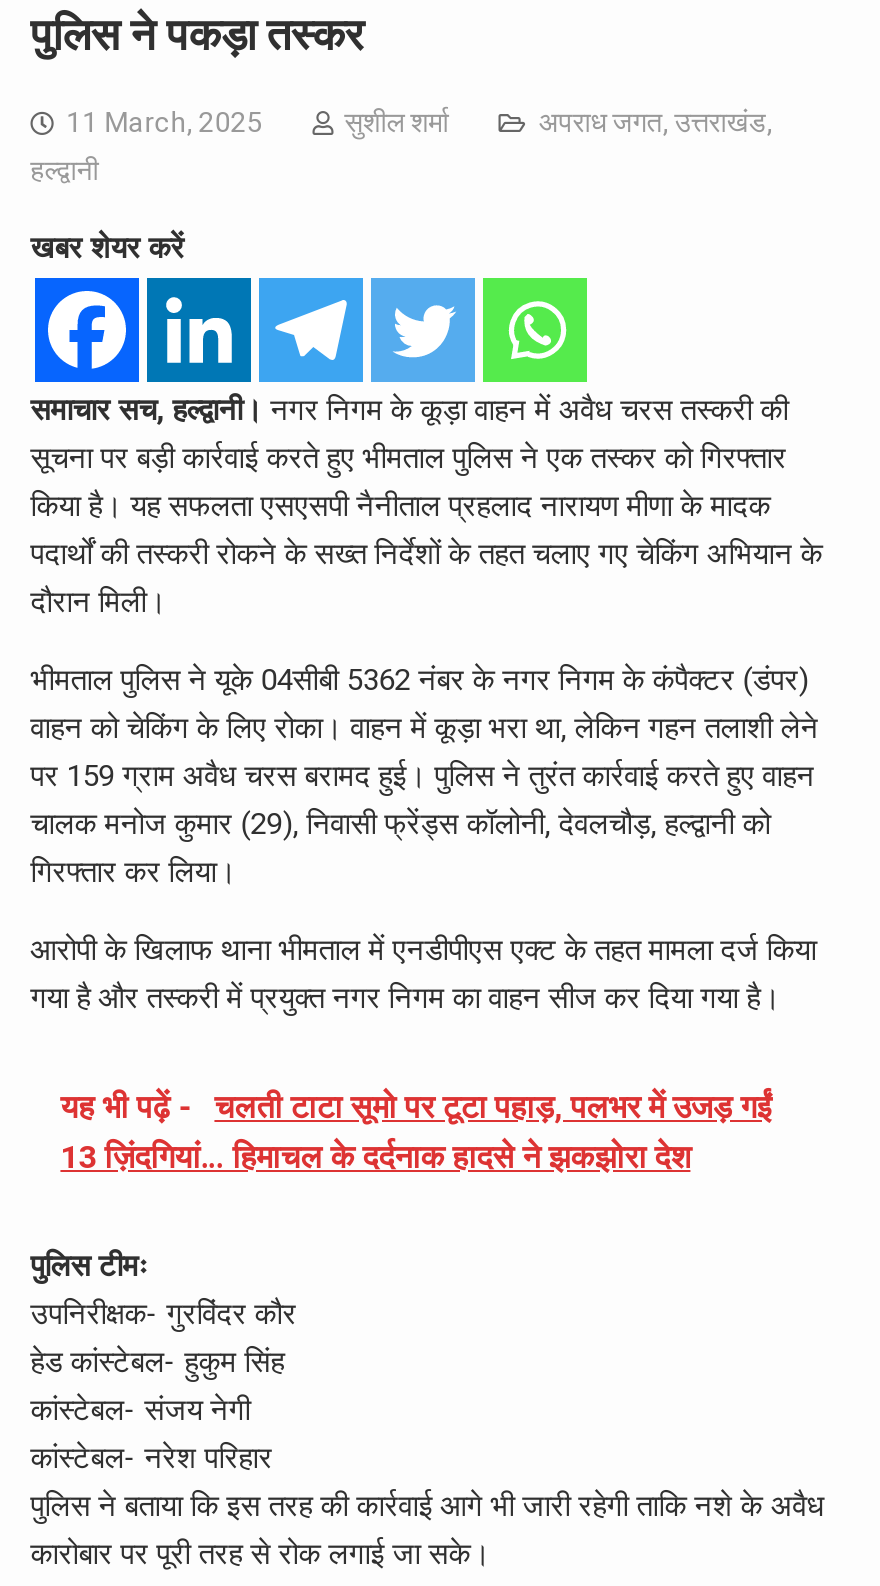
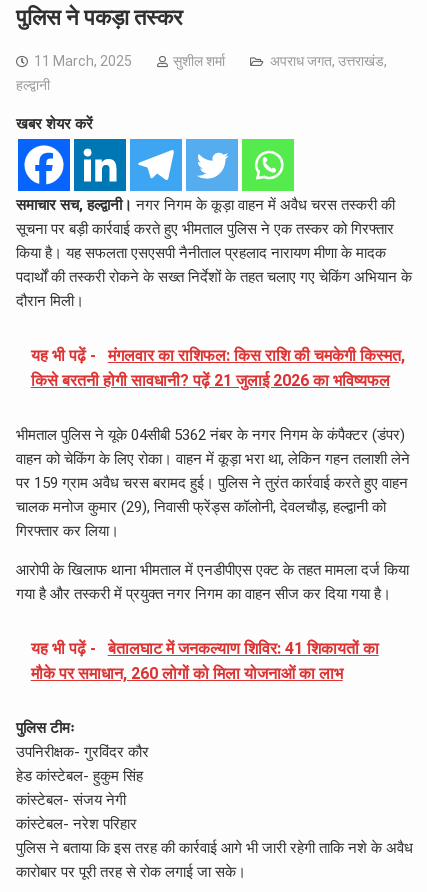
+ यह भी पढ़ें - मंगलवार का राशिफल: किस राशि की चमकेगी किस्मत,
+ किसे बरतनी होगी सावधानी? पढ़ें 21 जुलाई 2026 का भविष्यफल

- यह भी पढ़ें - चलती टाटा सूमो पर टूटा पहाड़, पलभर में उजड़ गईं
- 13 ज़िंदगियां… हिमाचल के दर्दनाक हादसे ने झकझोरा देश
+ यह भी पढ़ें - बेतालघाट में जनकल्याण शिविर: 41 शिकायतों का
+ मौके पर समाधान, 260 लोगों को मिला योजनाओं का लाभ
